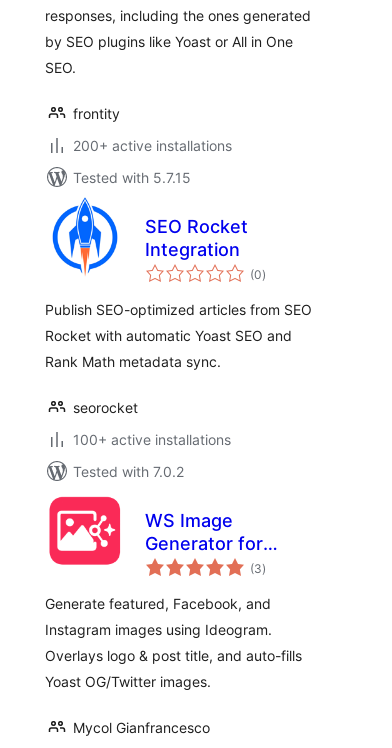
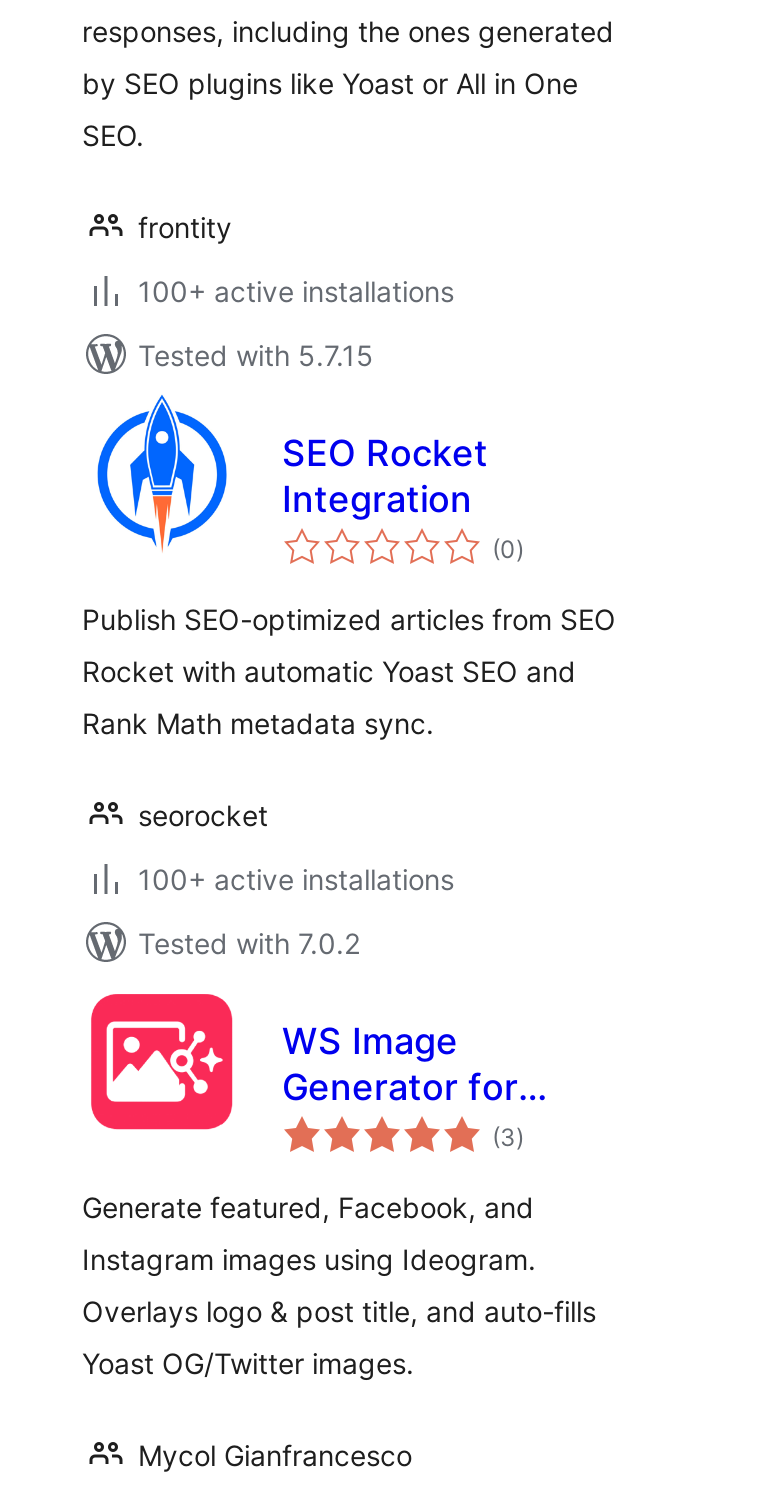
- 200+ active installations
+ 100+ active installations
